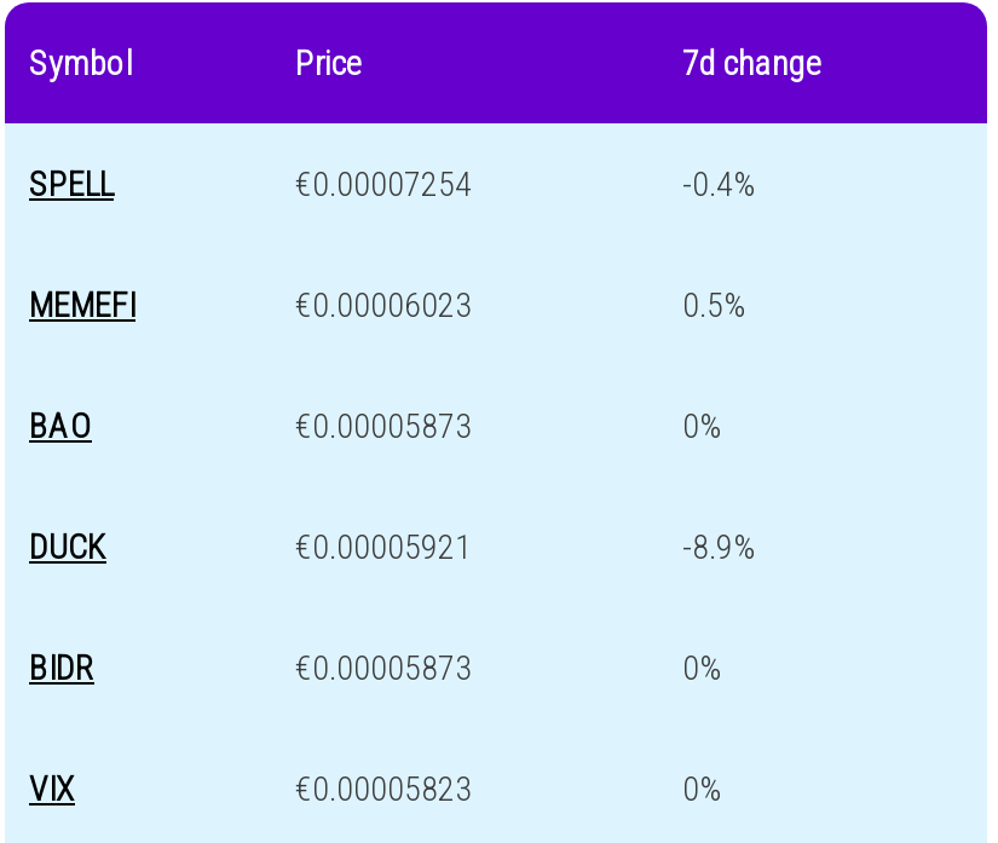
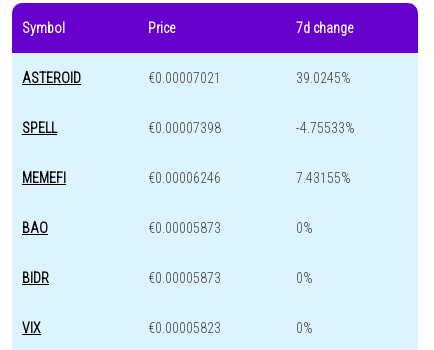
+ ASTEROID
+ €0.00007021
+ 39.0245%

moved down: SPELL | MEMEFI | BAO | €0.00005873 | 0%

- €0.00007254
+ €0.00007398

- -0.4%
+ -4.75533%

- €0.00006023
+ €0.00006246

- 0.5%
+ 7.43155%

- DUCK
- €0.00005921
- -8.9%
